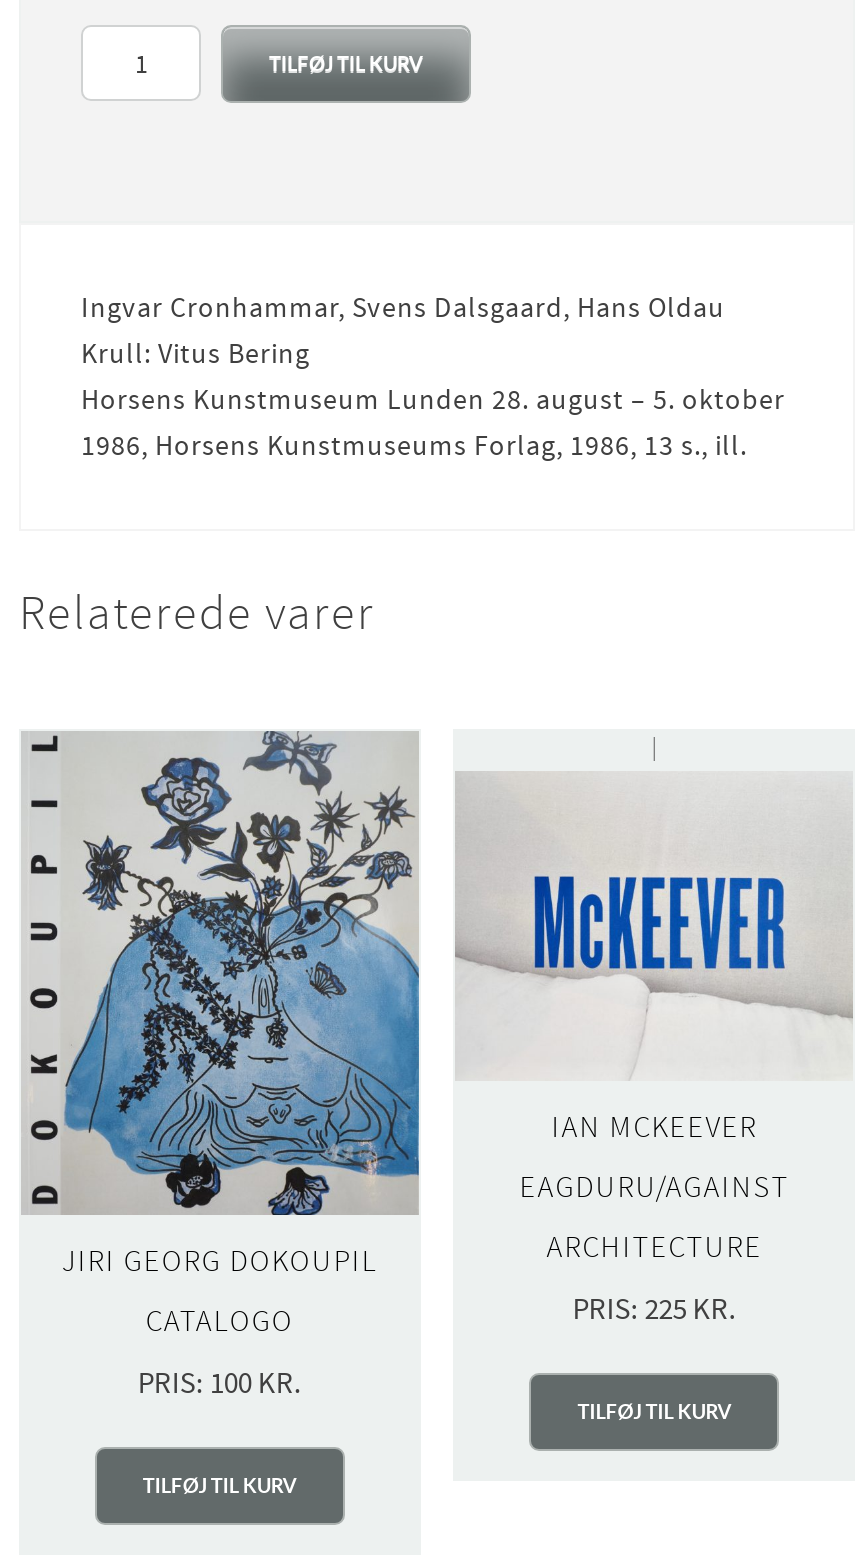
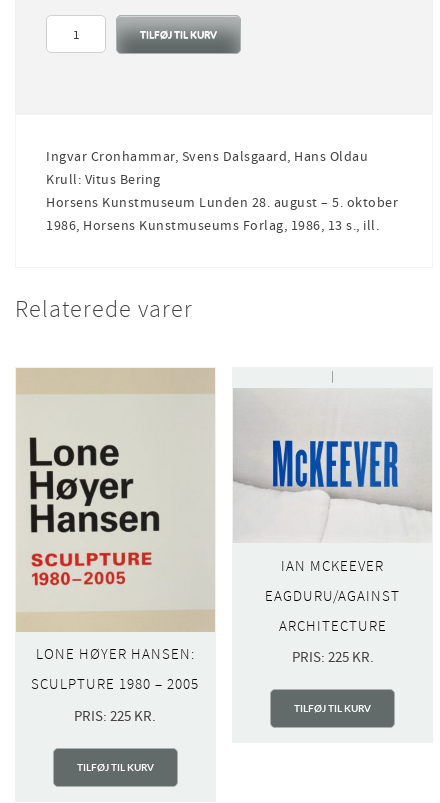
- [image]
- JIRI GEORG DOKOUPIL
+ [image]
+ LONE HØYER HANSEN:

- CATALOGO
+ SCULPTURE 1980 – 2005

- PRIS: 100 KR.
+ PRIS: 225 KR.
